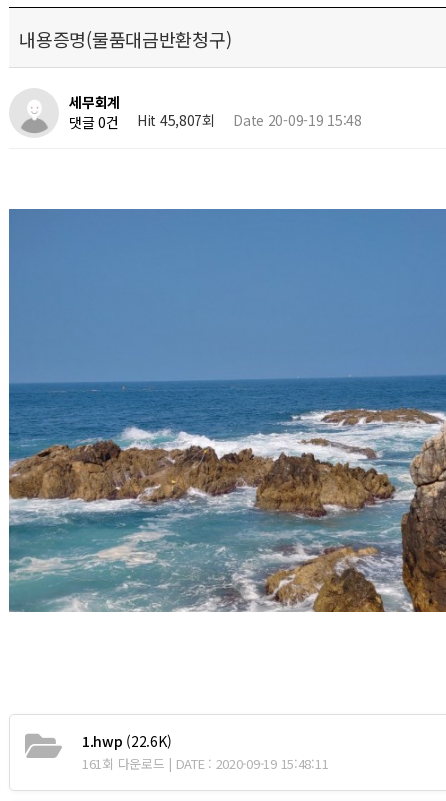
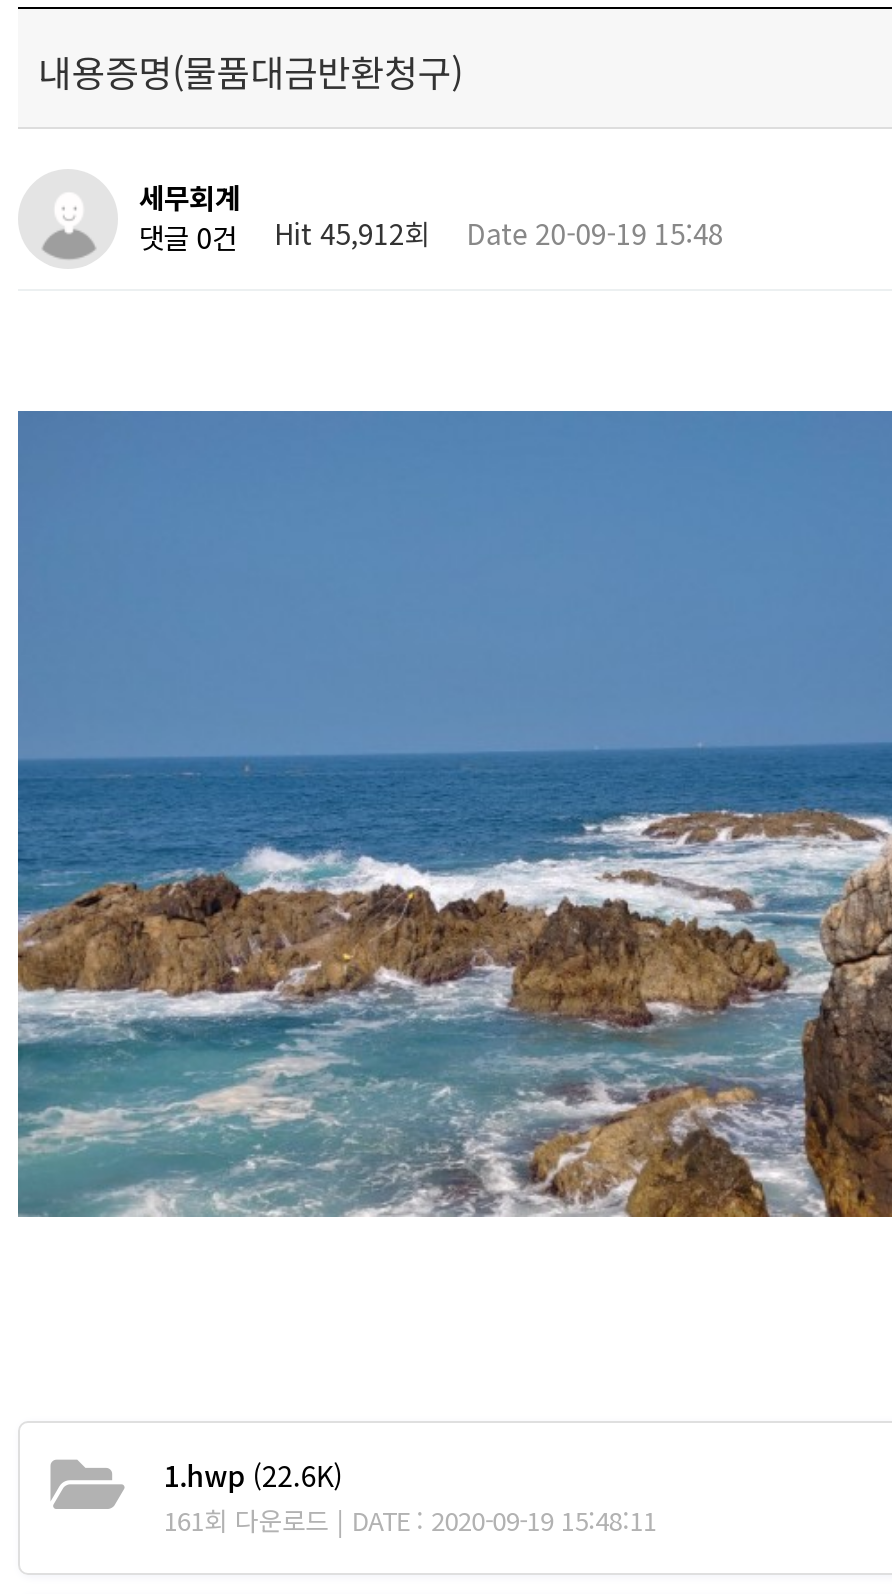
- 댓글 0건 Hit 45,807회 Date 20-09-19 15:48
+ 댓글 0건 Hit 45,912회 Date 20-09-19 15:48
